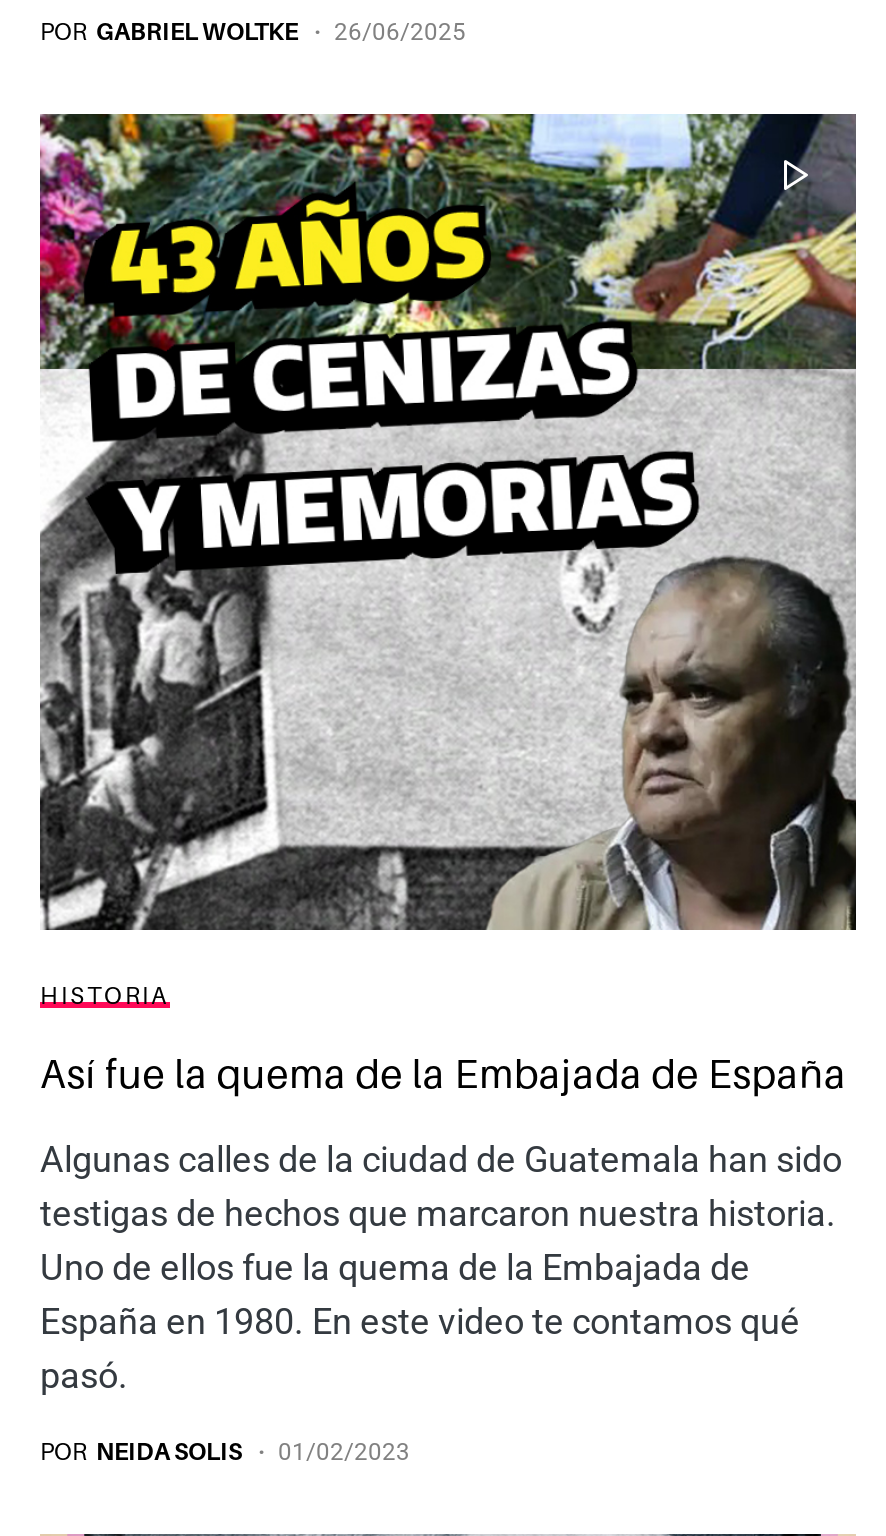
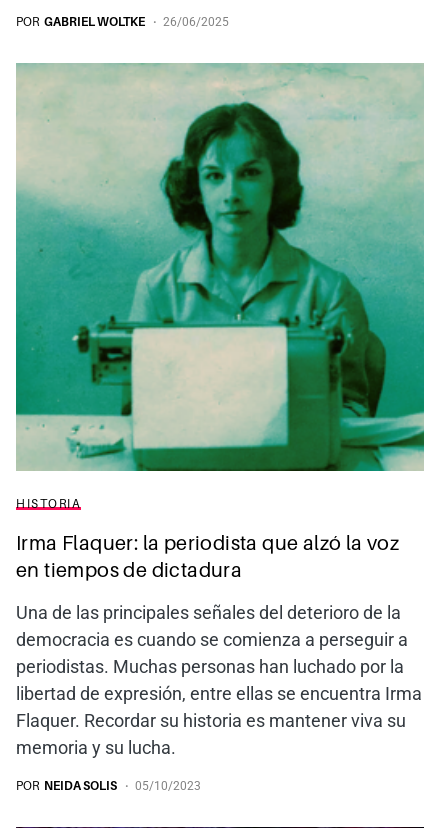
- [image]
+ [image]

- Así fue la quema de la Embajada de España
+ Irma Flaquer: la periodista que alzó la voz
+ en tiempos de dictadura

- Algunas calles de la ciudad de Guatemala han sido
- testigas de hechos que marcaron nuestra historia.
- Uno de ellos fue la quema de la Embajada de
- España en 1980. En este video te contamos qué
- pasó.
+ Una de las principales señales del deterioro de la
+ democracia es cuando se comienza a perseguir a
+ periodistas. Muchas personas han luchado por la
+ libertad de expresión, entre ellas se encuentra Irma
+ Flaquer. Recordar su historia es mantener viva su
+ memoria y su lucha.

- POR NEIDA SOLIS 01/02/2023
+ POR NEIDA SOLIS 05/10/2023
